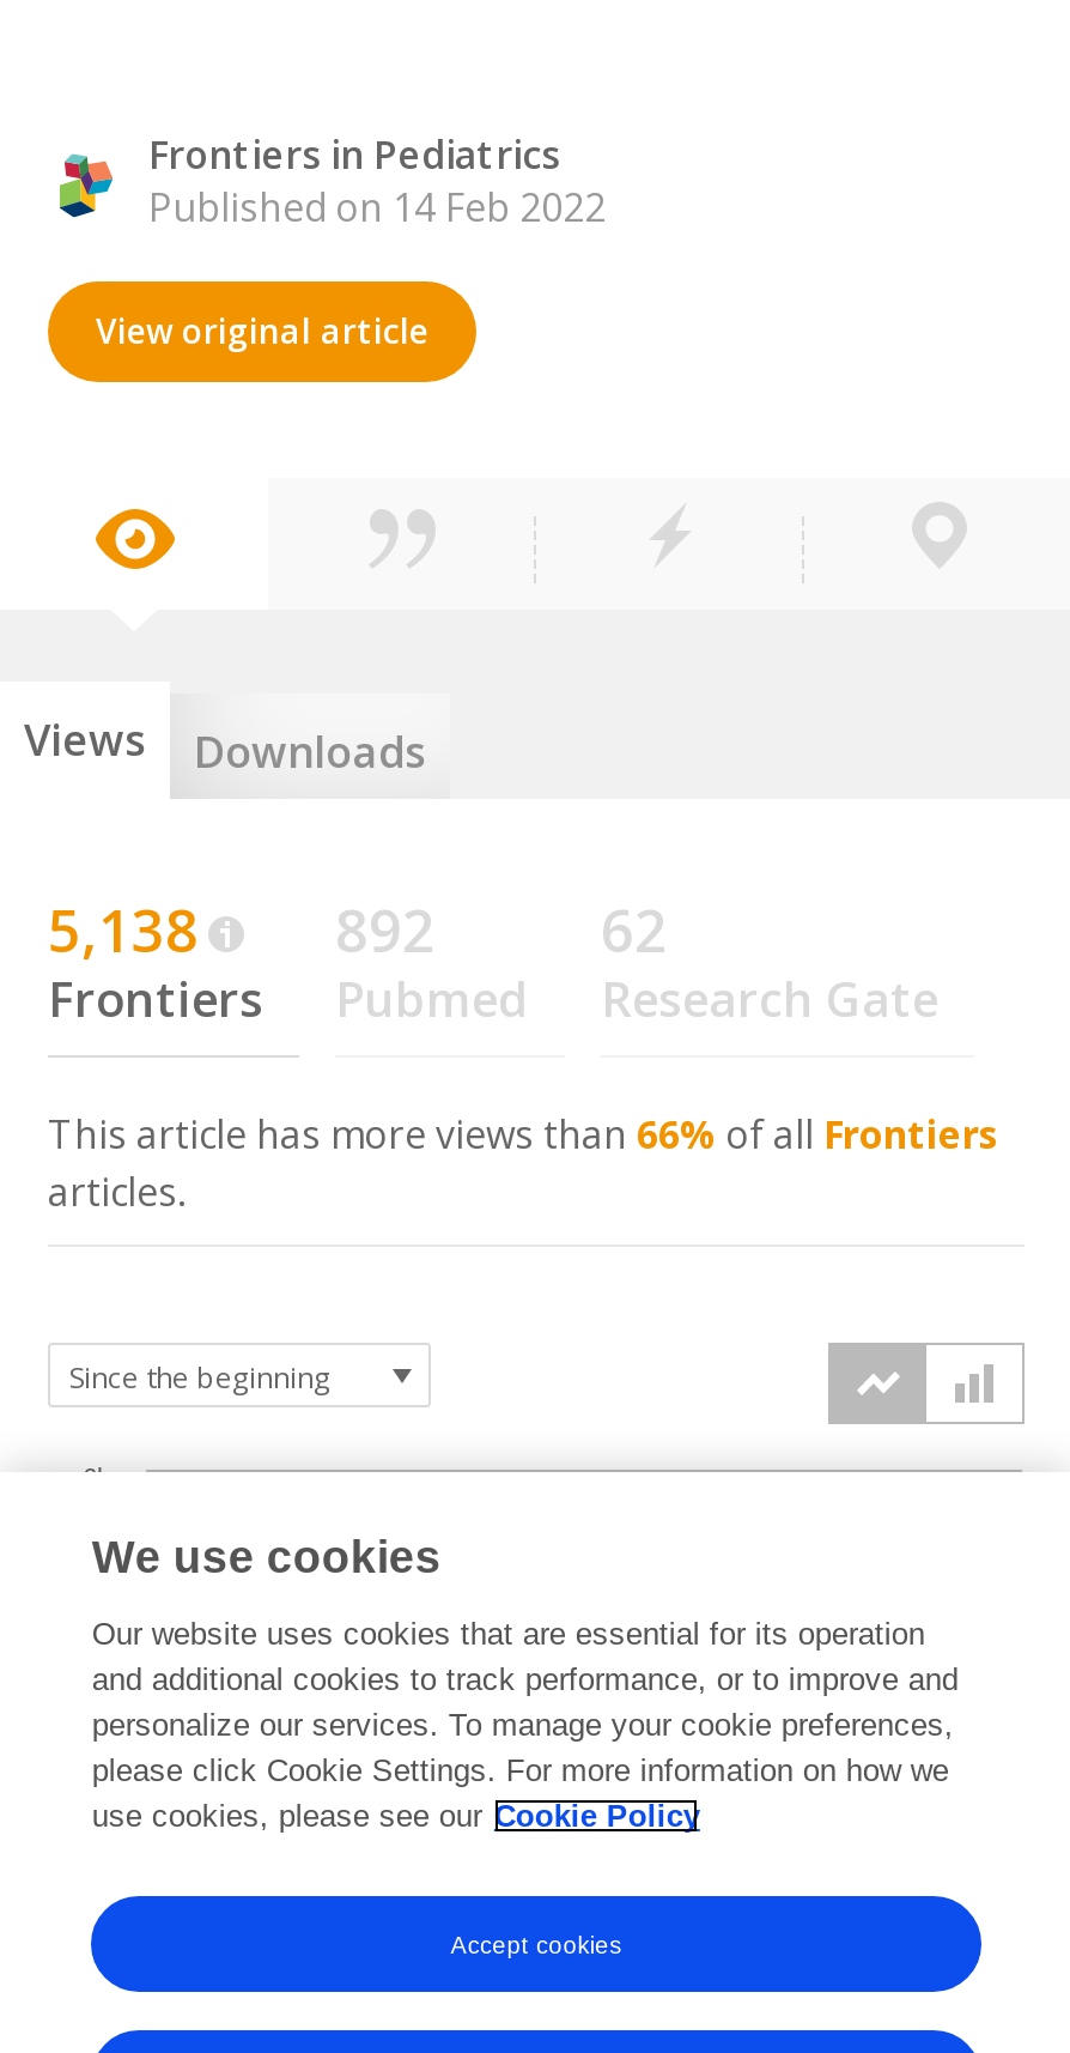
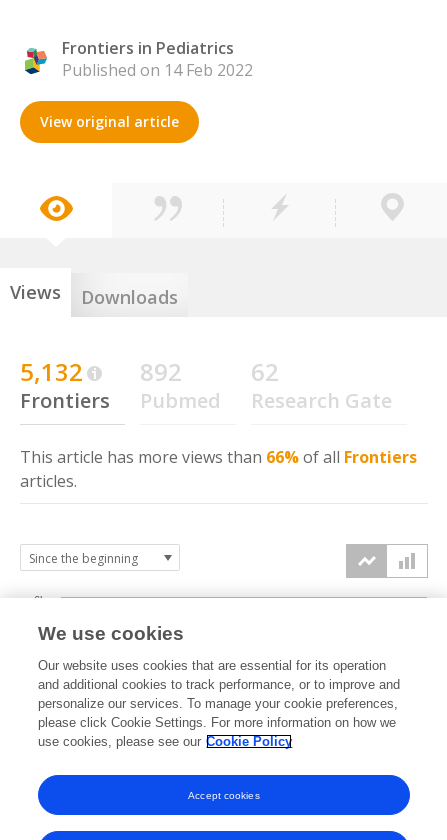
- 5,138
+ 5,132
